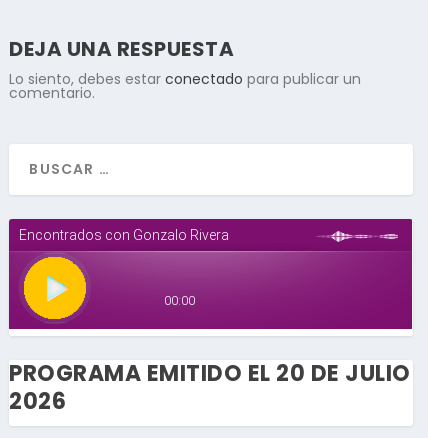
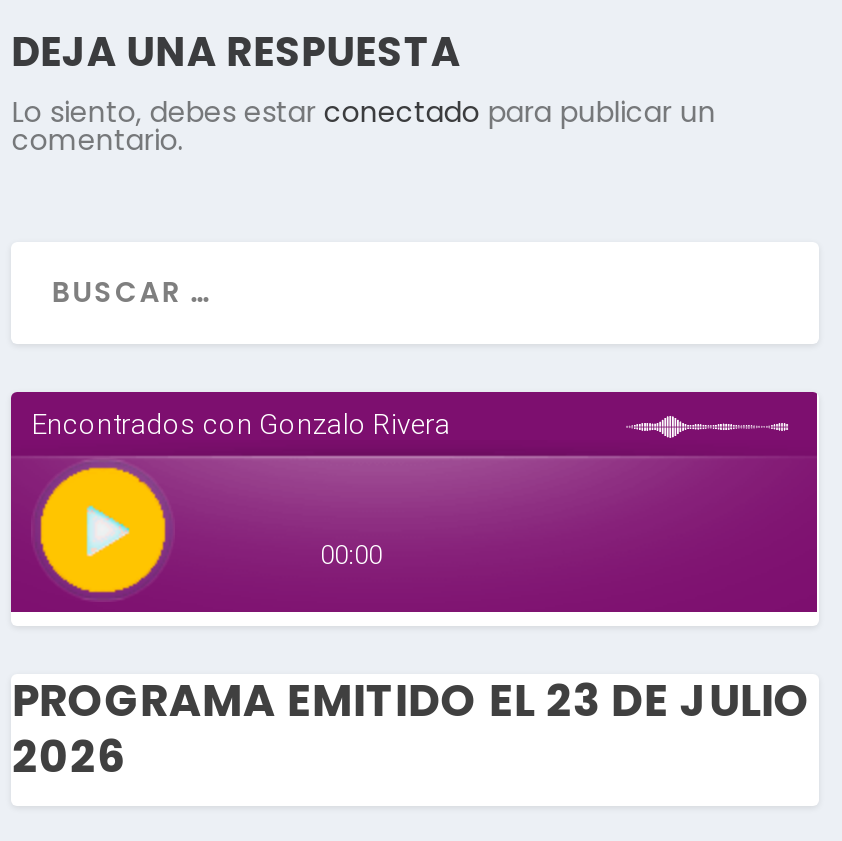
- PROGRAMA EMITIDO EL 20 DE JULIO
+ PROGRAMA EMITIDO EL 23 DE JULIO
